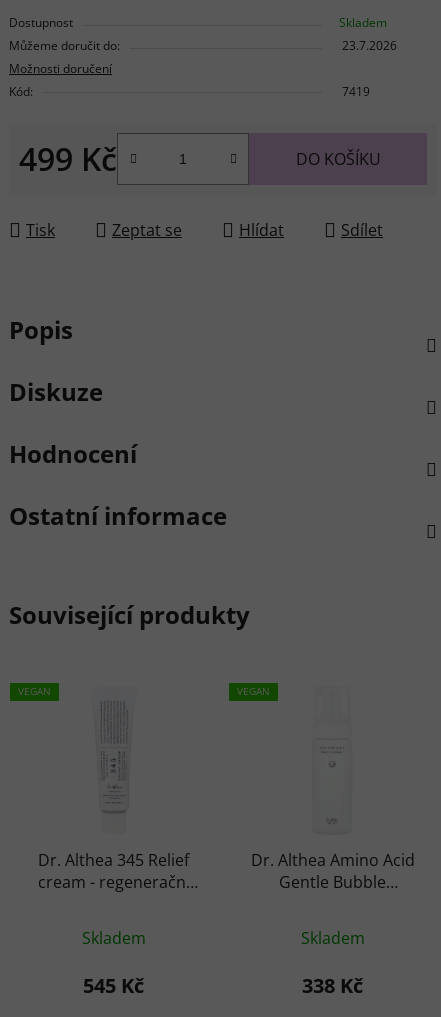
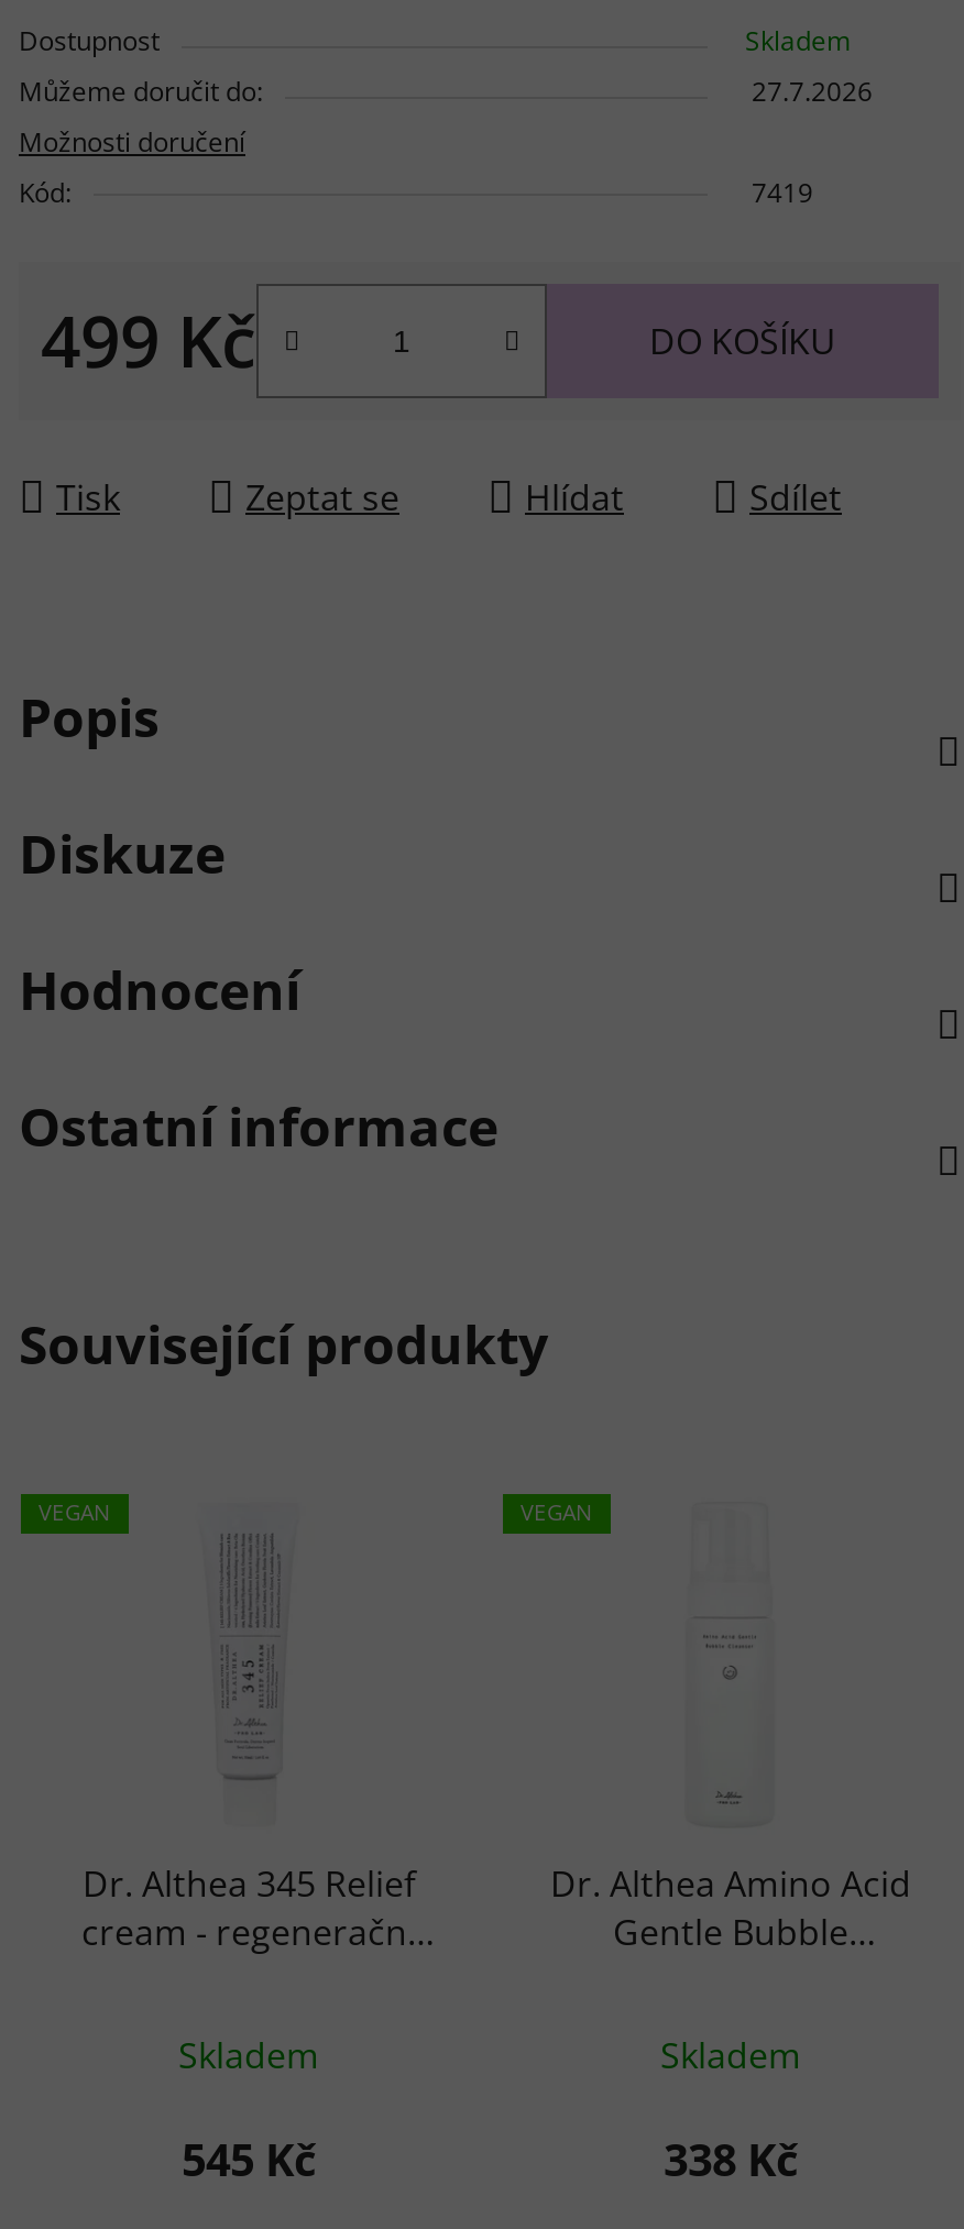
- 23.7.2026
+ 27.7.2026
